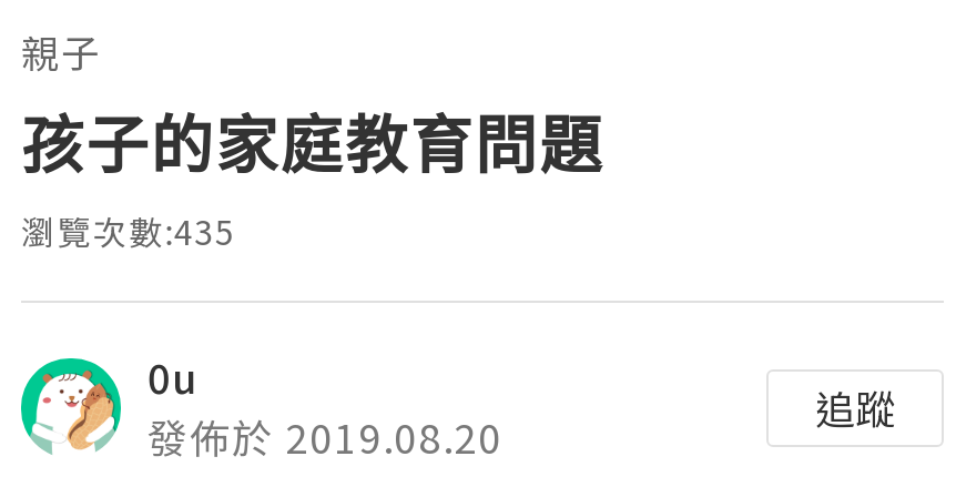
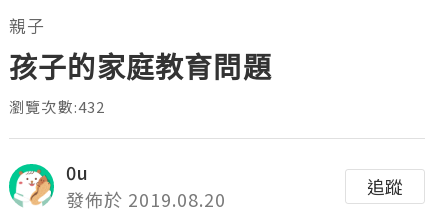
- 瀏覽次數:435
+ 瀏覽次數:432
